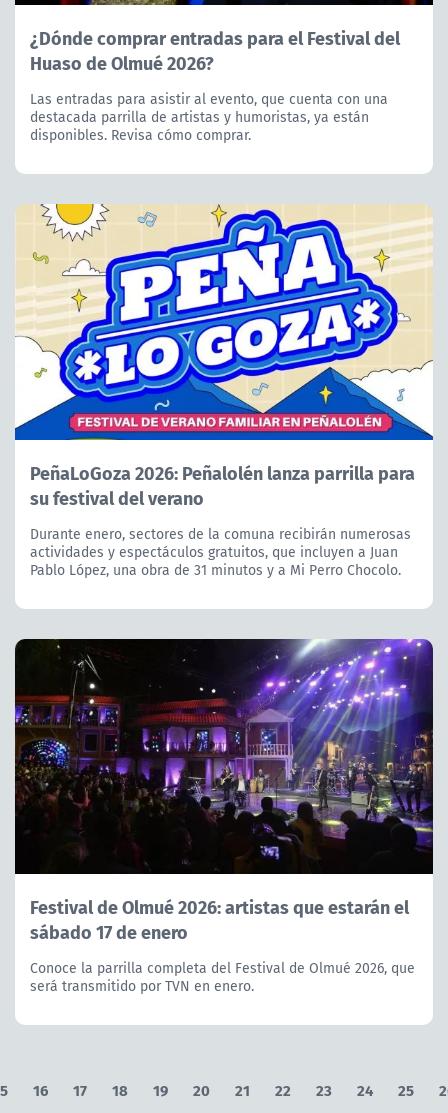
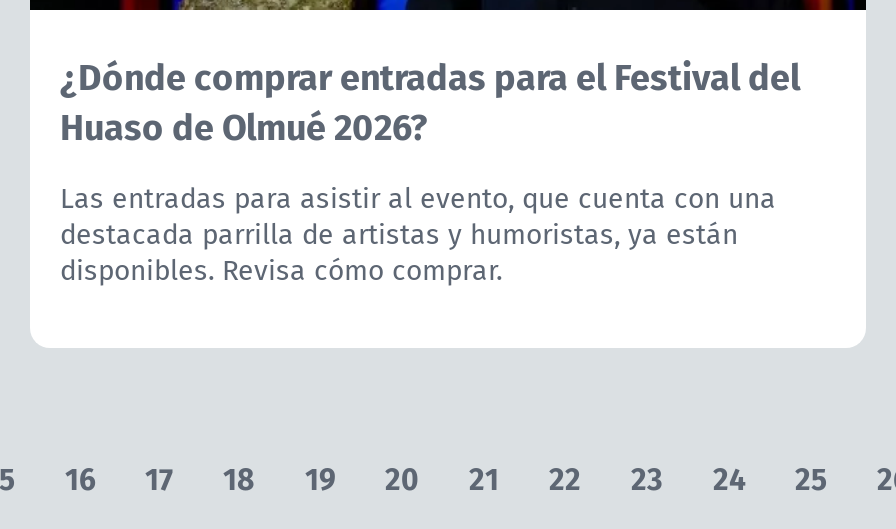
- [image]
- PeñaLoGoza 2026: Peñalolén lanza parrilla para
- su festival del verano
- Durante enero, sectores de la comuna recibirán numerosas
- actividades y espectáculos gratuitos, que incluyen a Juan
- Pablo López, una obra de 31 minutos y a Mi Perro Chocolo.

- [image]
- Festival de Olmué 2026: artistas que estarán el
- sábado 17 de enero
- Conoce la parrilla completa del Festival de Olmué 2026, que
- será transmitido por TVN en enero.
